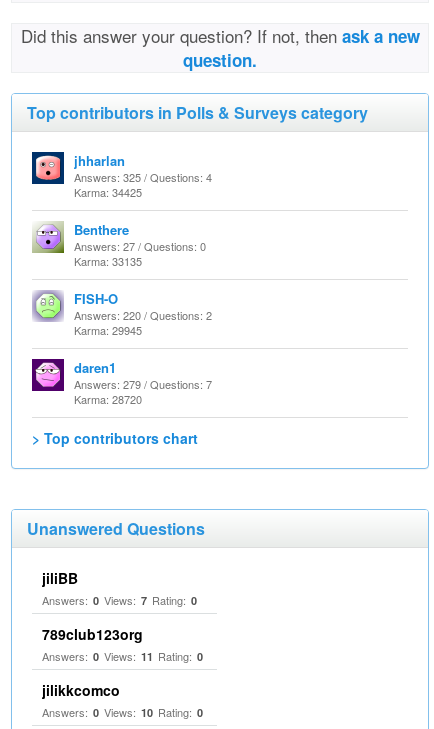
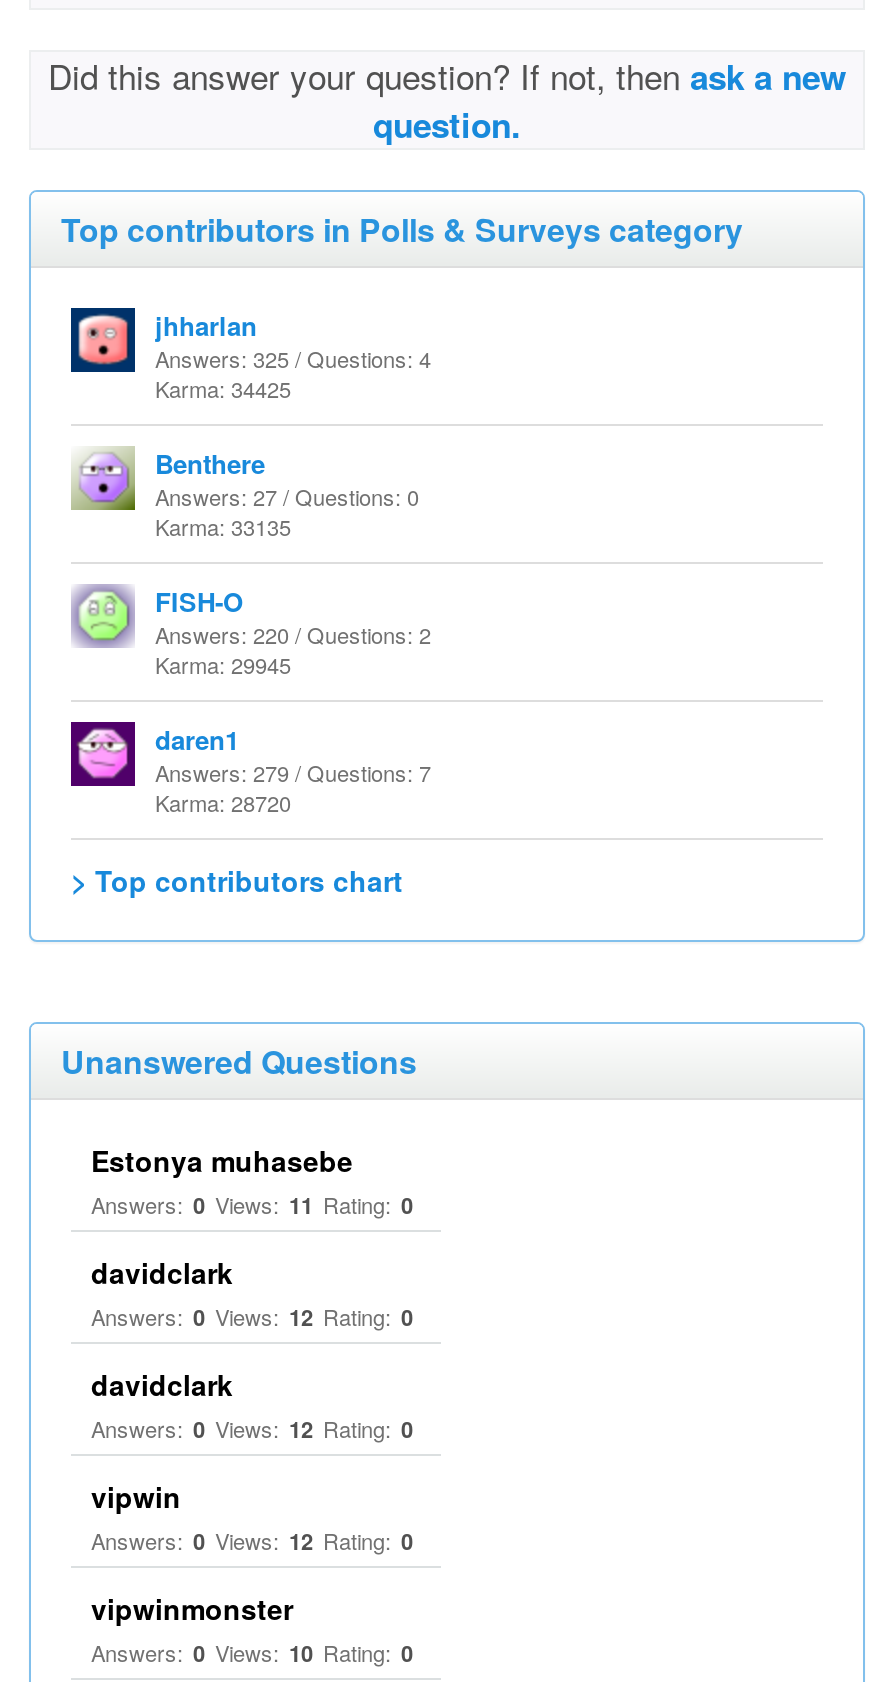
- jiliBB
- Answers: 0 Views: 7 Rating: 0
- 789club123org
+ Estonya muhasebe

moved up: Answers: 0 Views: 11 Rating: 0

- jilikkcomco
+ davidclark
+ Answers: 0 Views: 12 Rating: 0
+ davidclark
+ Answers: 0 Views: 12 Rating: 0
+ vipwin
+ Answers: 0 Views: 12 Rating: 0
+ vipwinmonster
